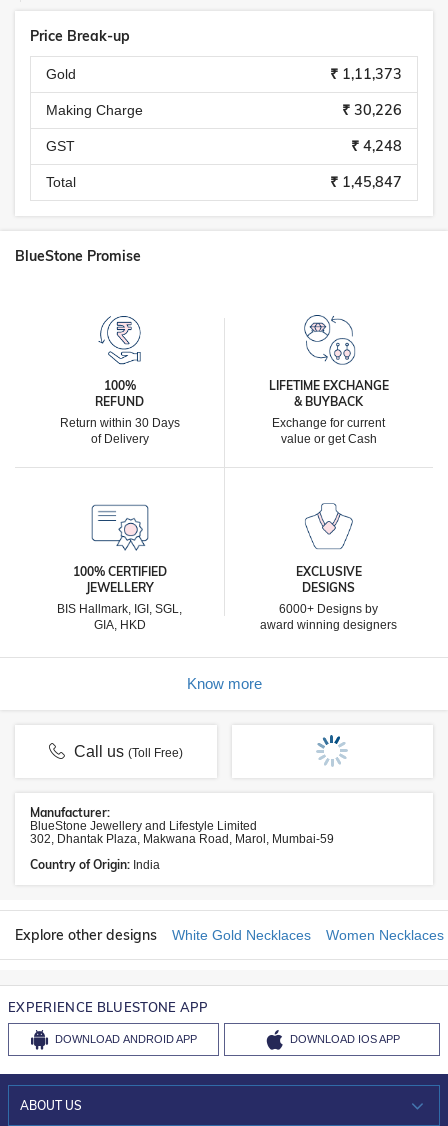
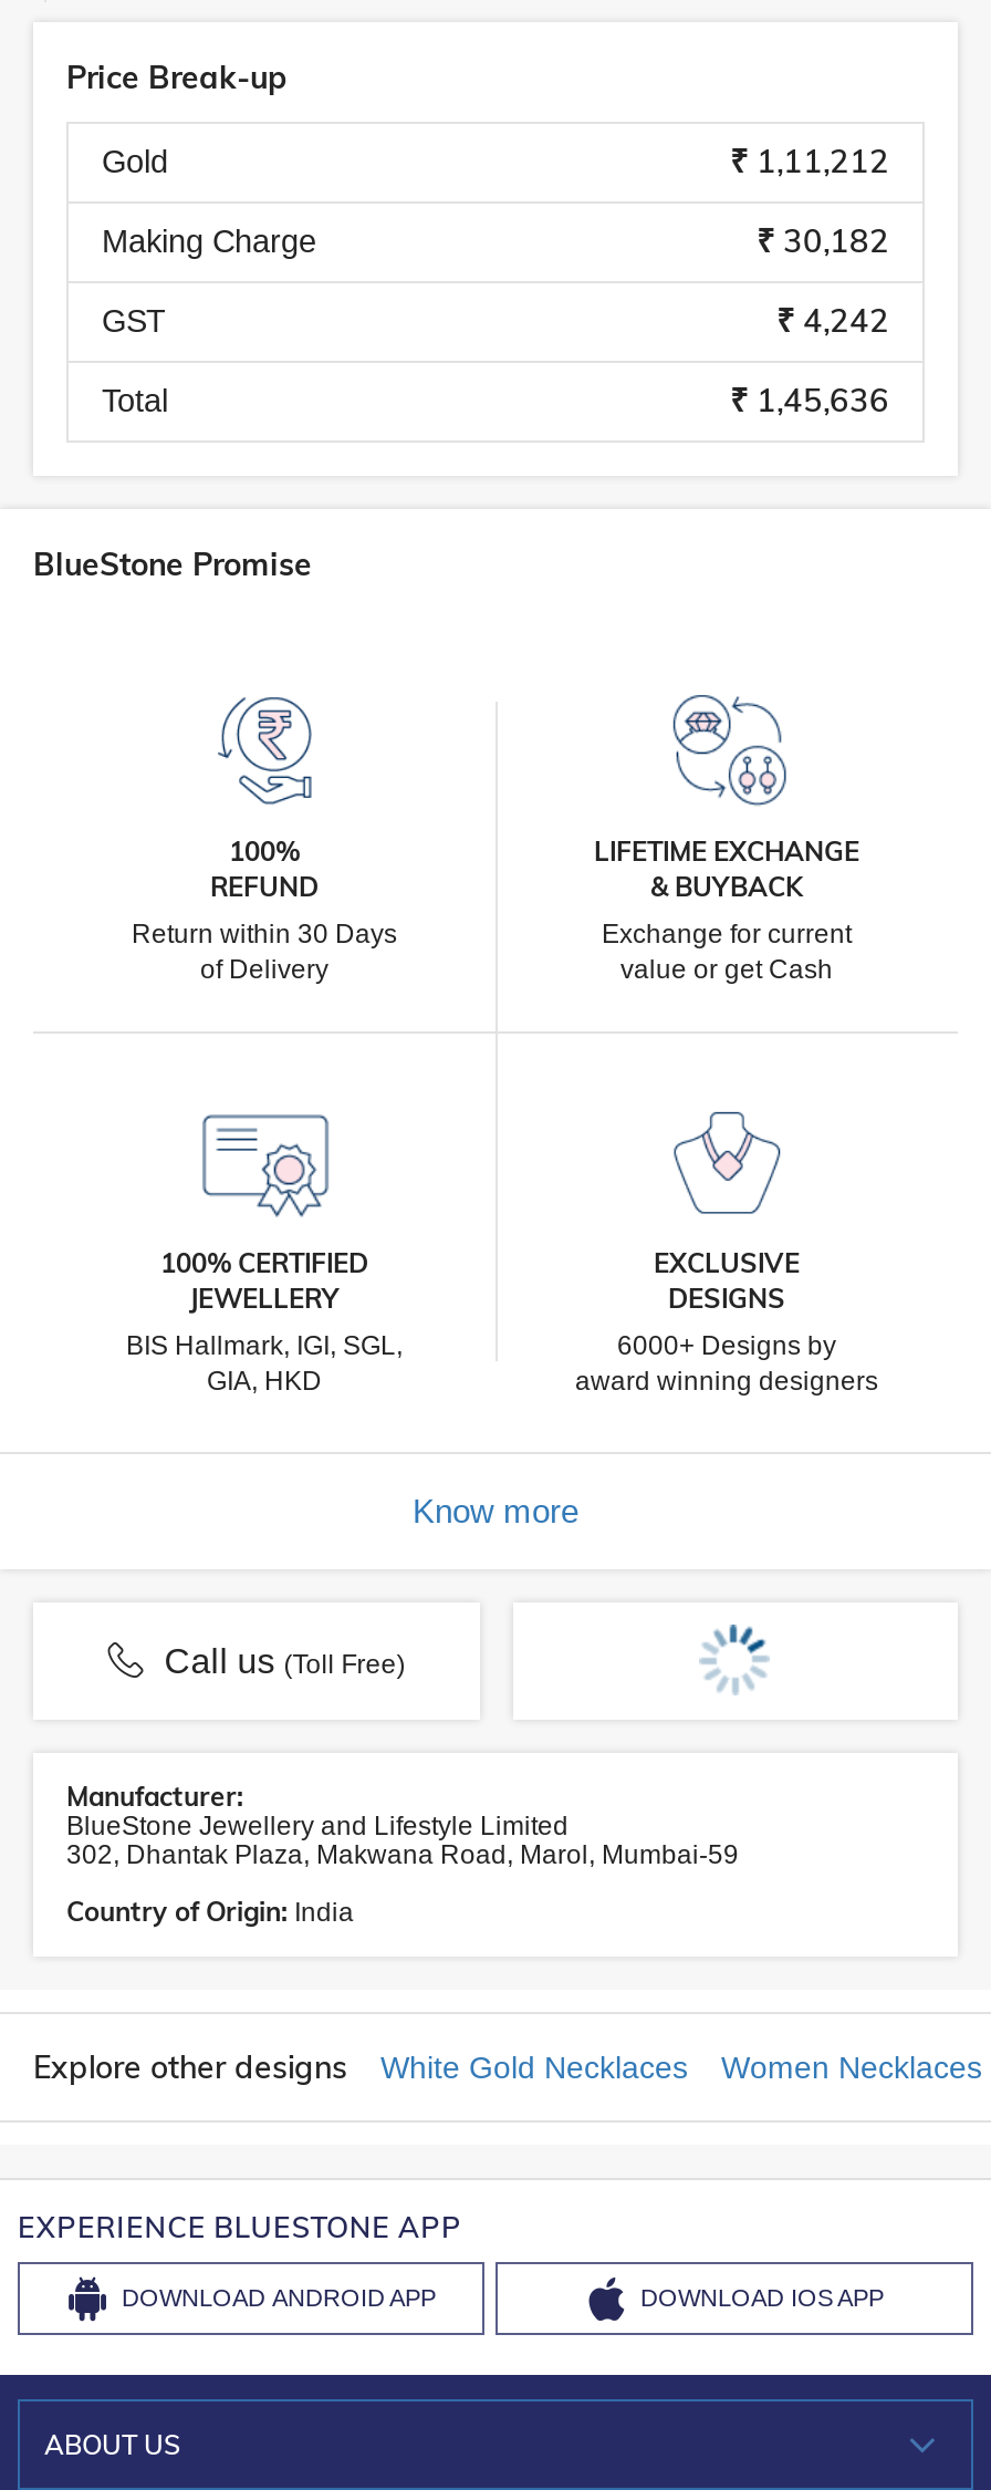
- ₹ 1,11,373
+ ₹ 1,11,212

- ₹ 30,226
+ ₹ 30,182

- ₹ 4,248
+ ₹ 4,242

- ₹ 1,45,847
+ ₹ 1,45,636
